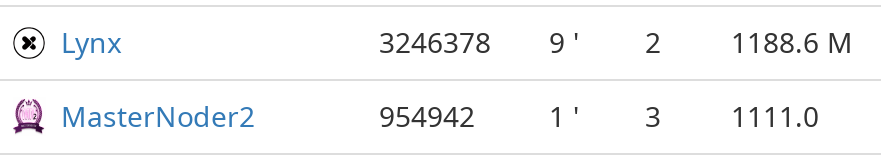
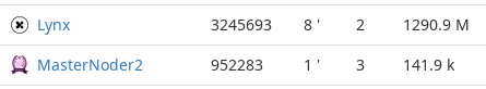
- 3246378
+ 3245693

- 9 '
+ 8 '

- 1188.6 M
+ 1290.9 M

- 954942
+ 952283

- 1111.0
+ 141.9 k
